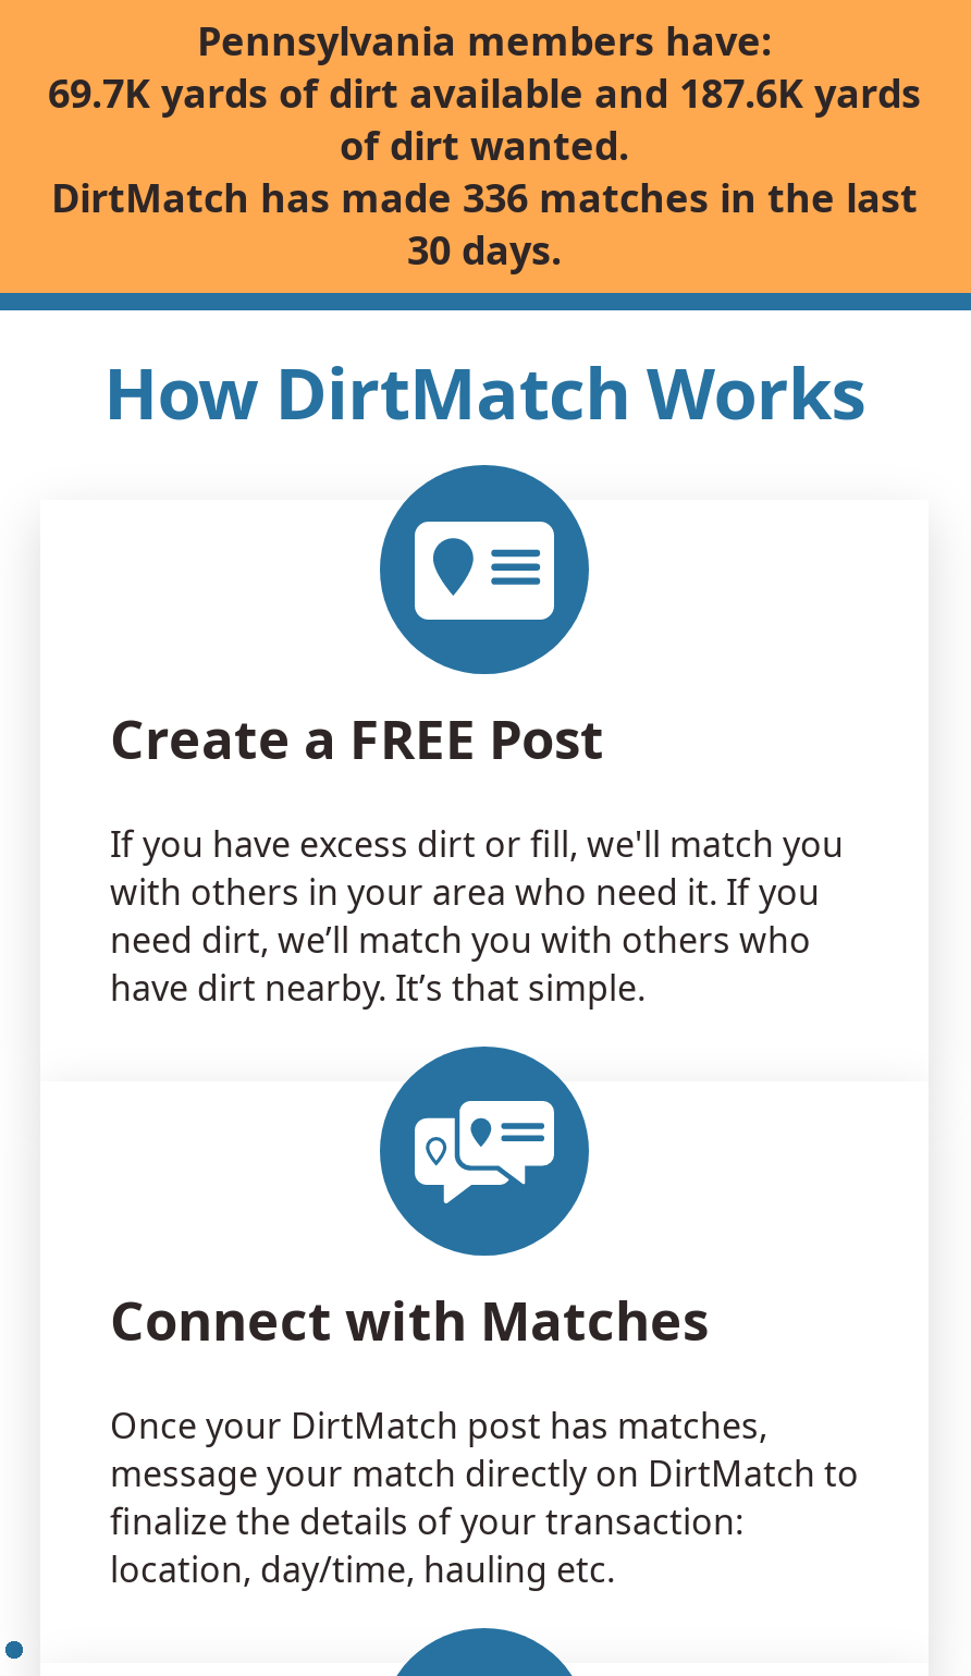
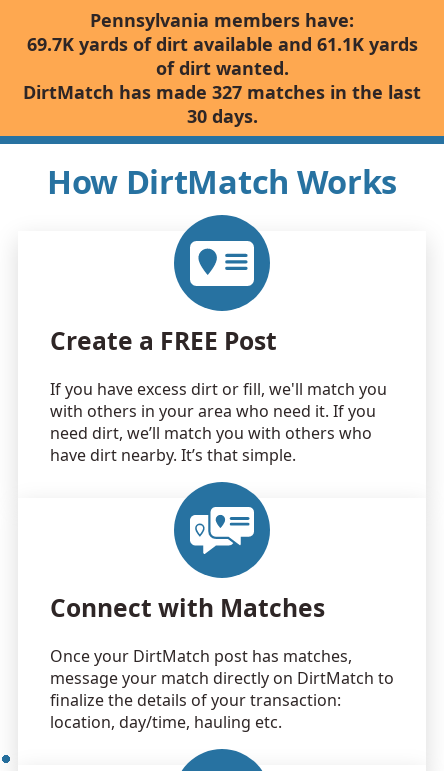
- 69.7K yards of dirt available and 187.6K yards
+ 69.7K yards of dirt available and 61.1K yards

- DirtMatch has made 336 matches in the last
+ DirtMatch has made 327 matches in the last
